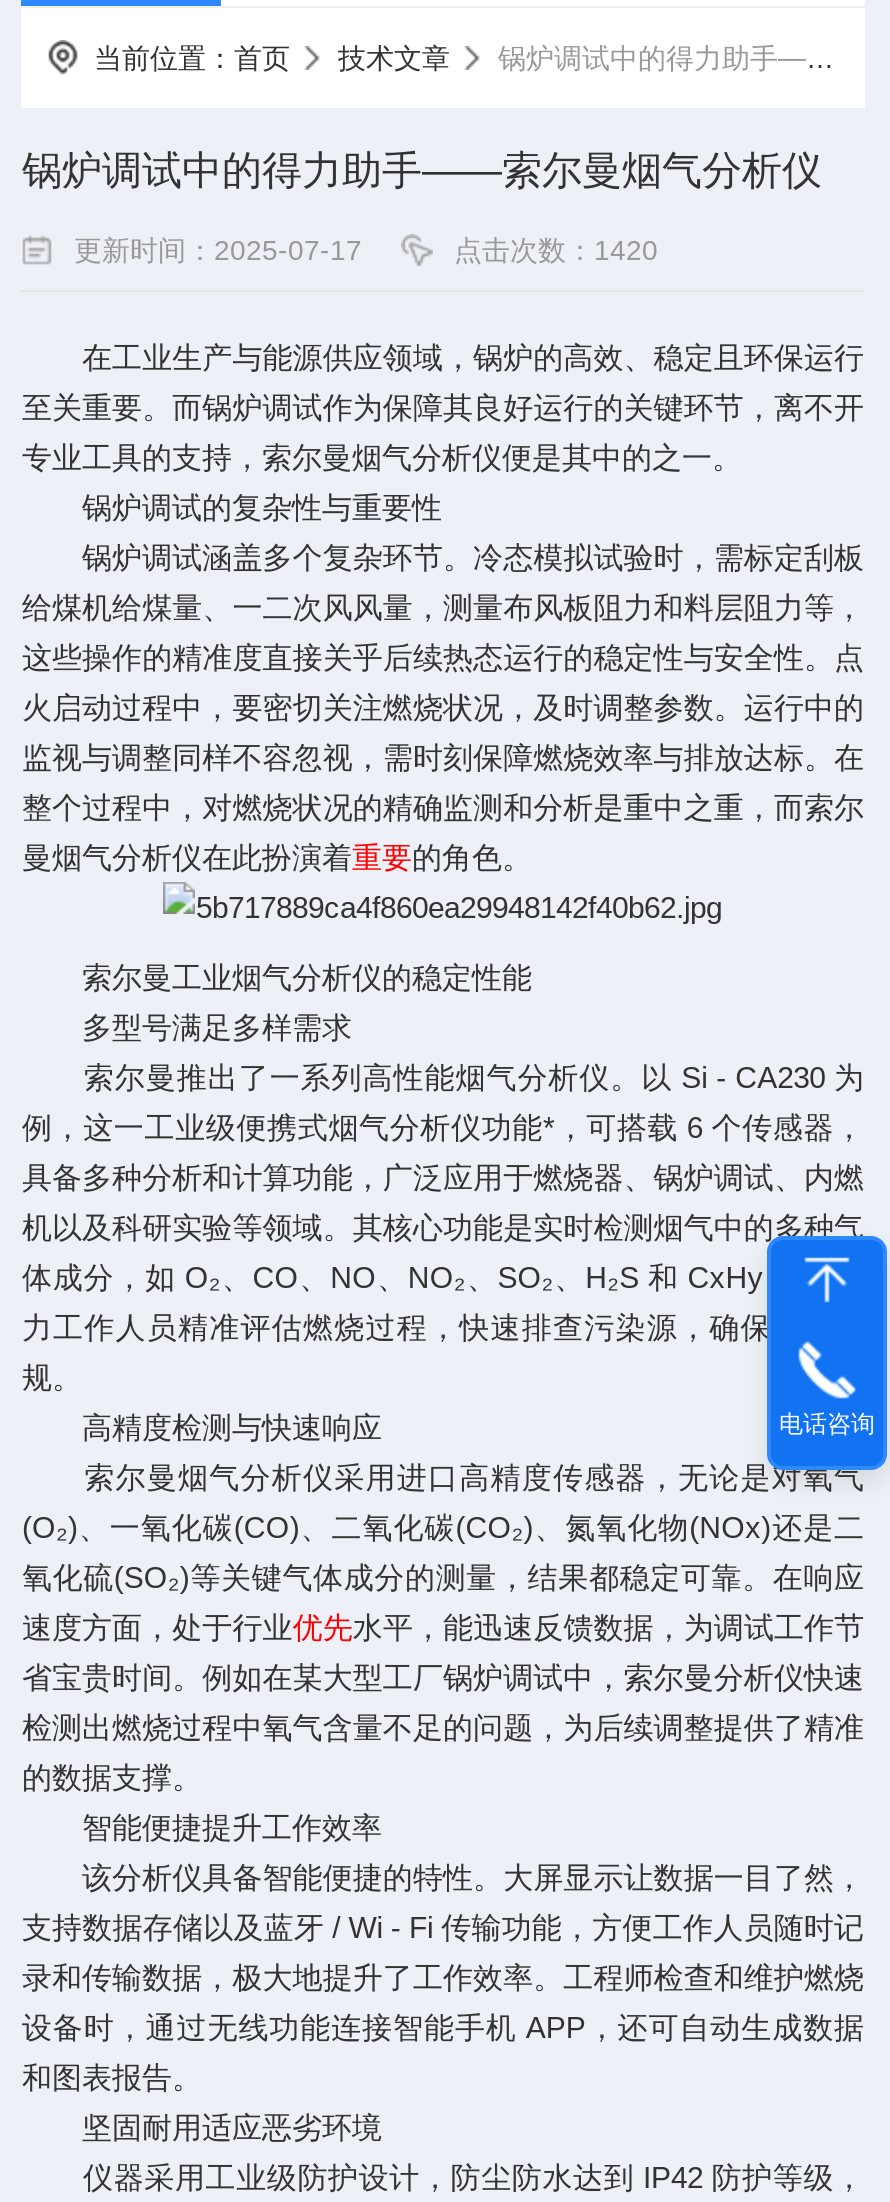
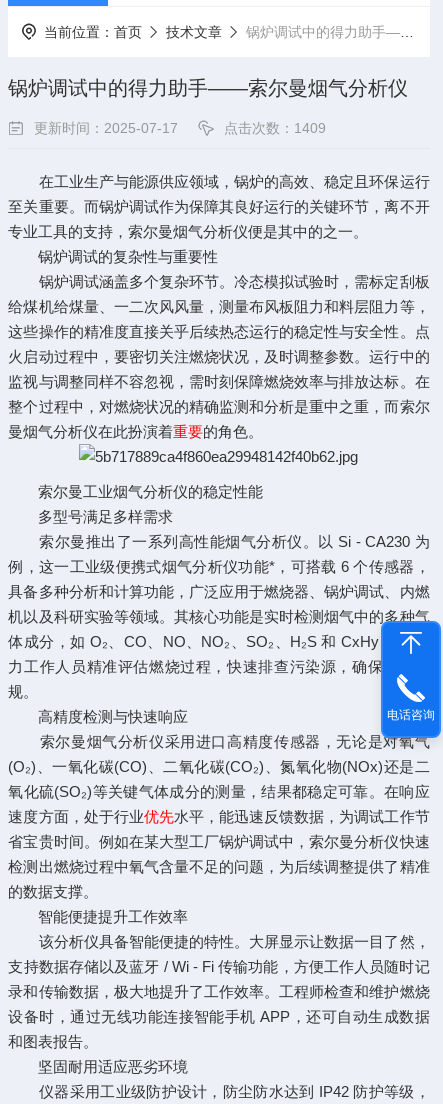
- 点击次数：1420
+ 点击次数：1409
